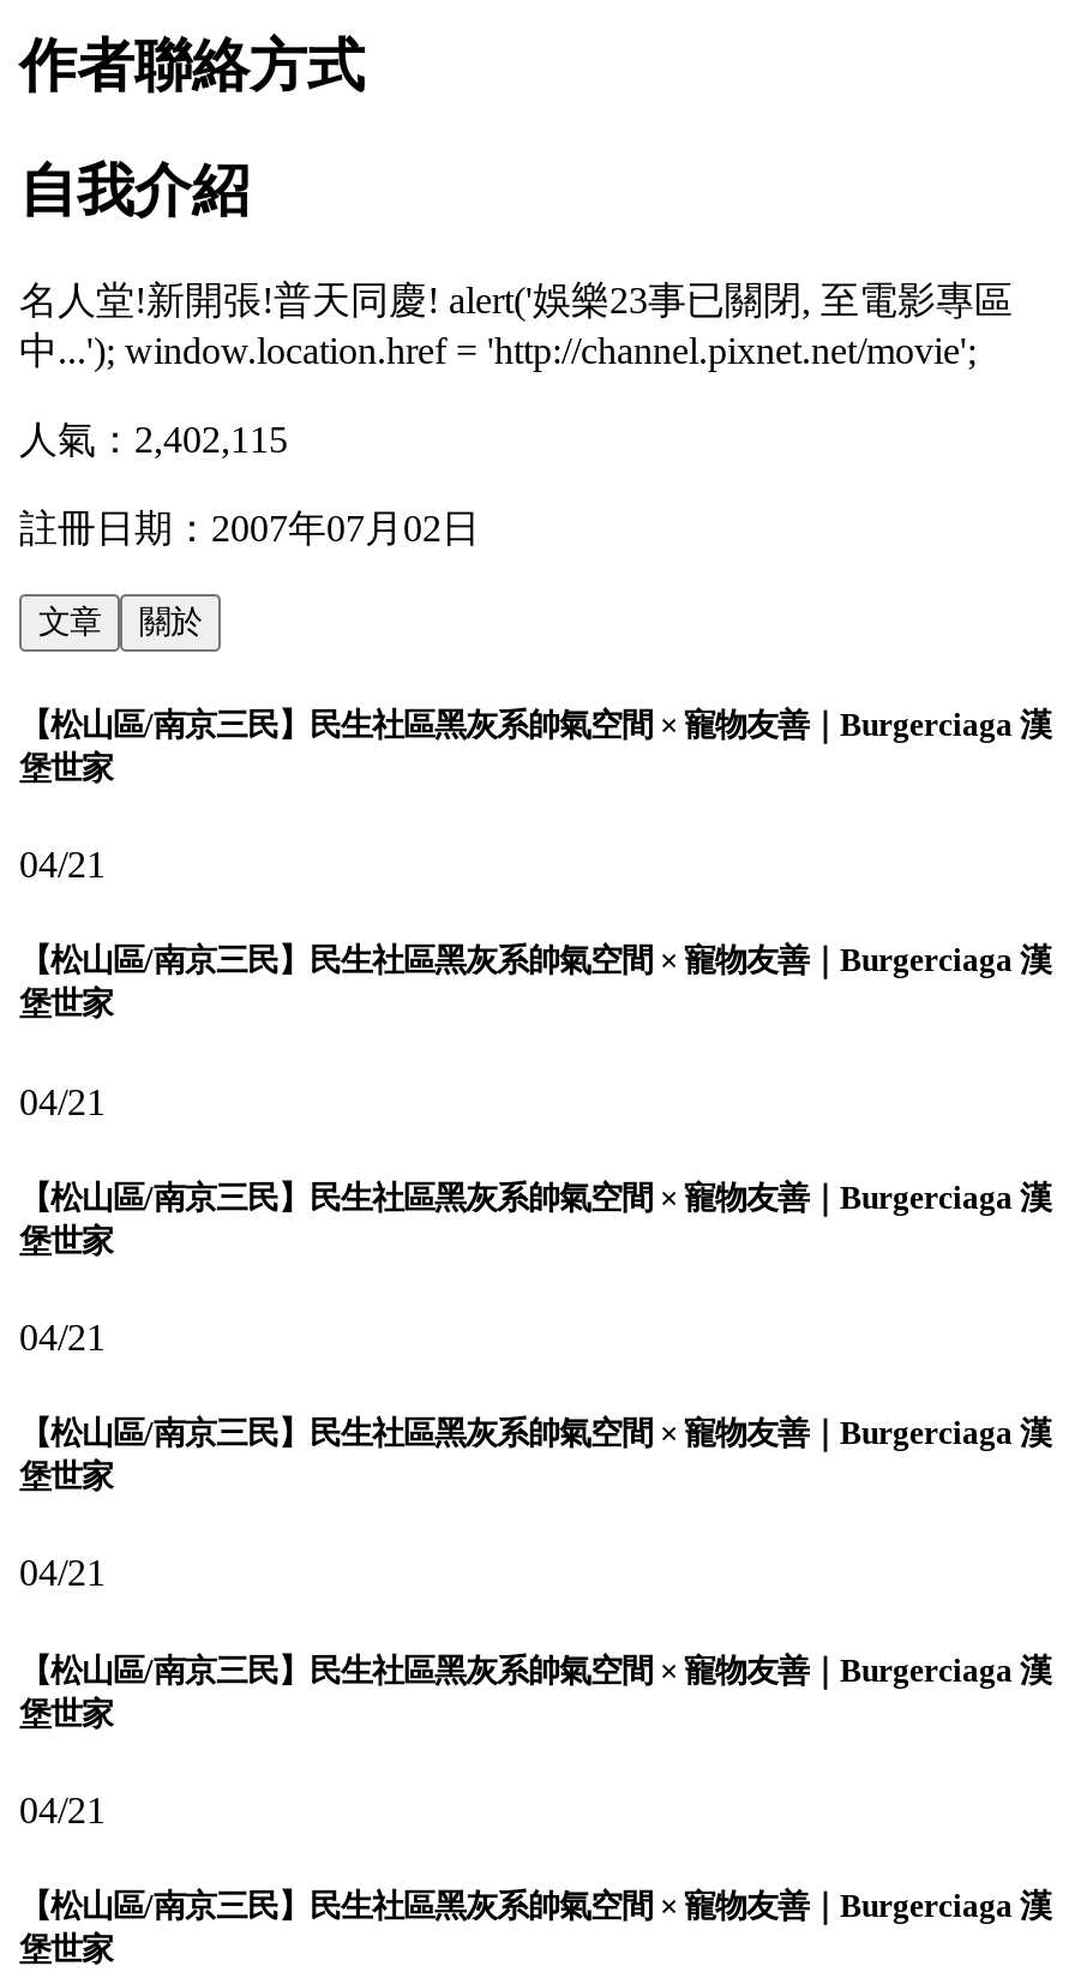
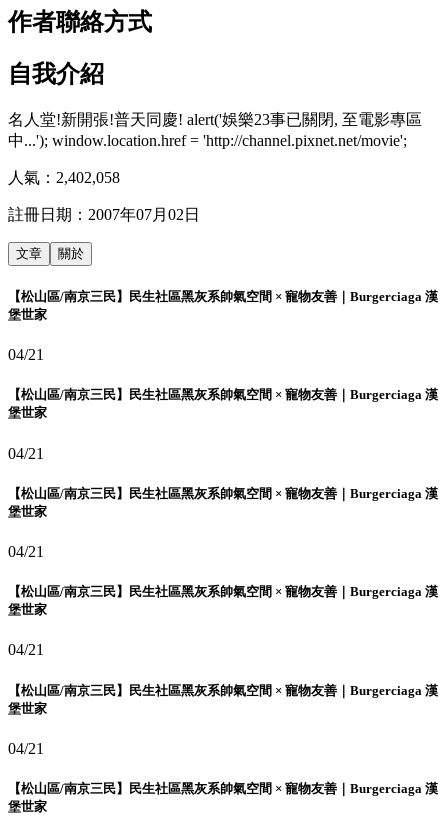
- 人氣：2,402,115
+ 人氣：2,402,058
